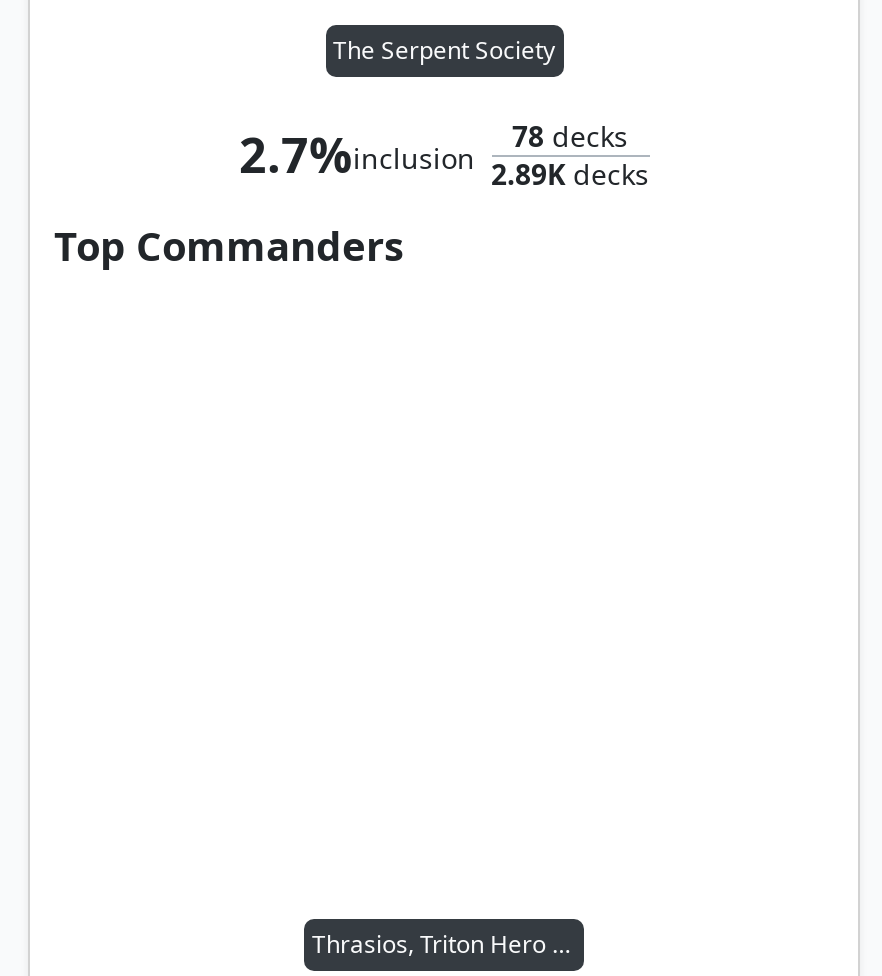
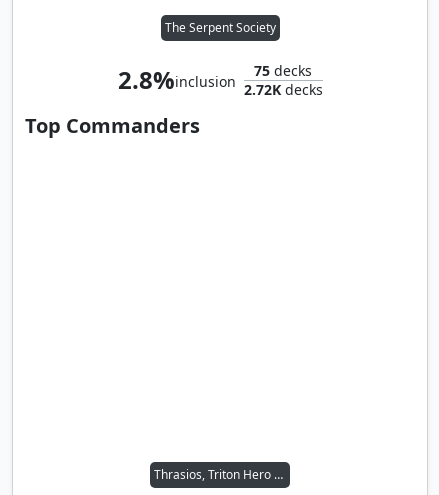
- 2.7%inclusion
+ 2.8%inclusion

- 78 decks
+ 75 decks

- 2.89K decks
+ 2.72K decks
